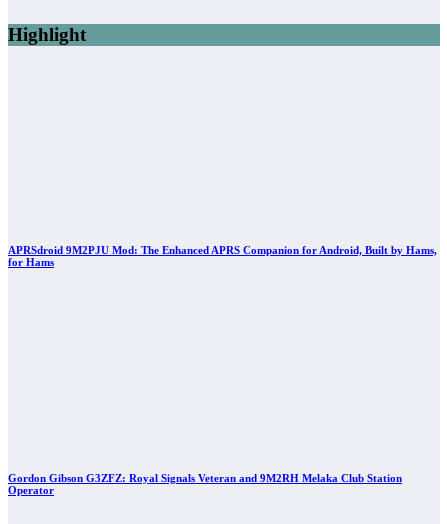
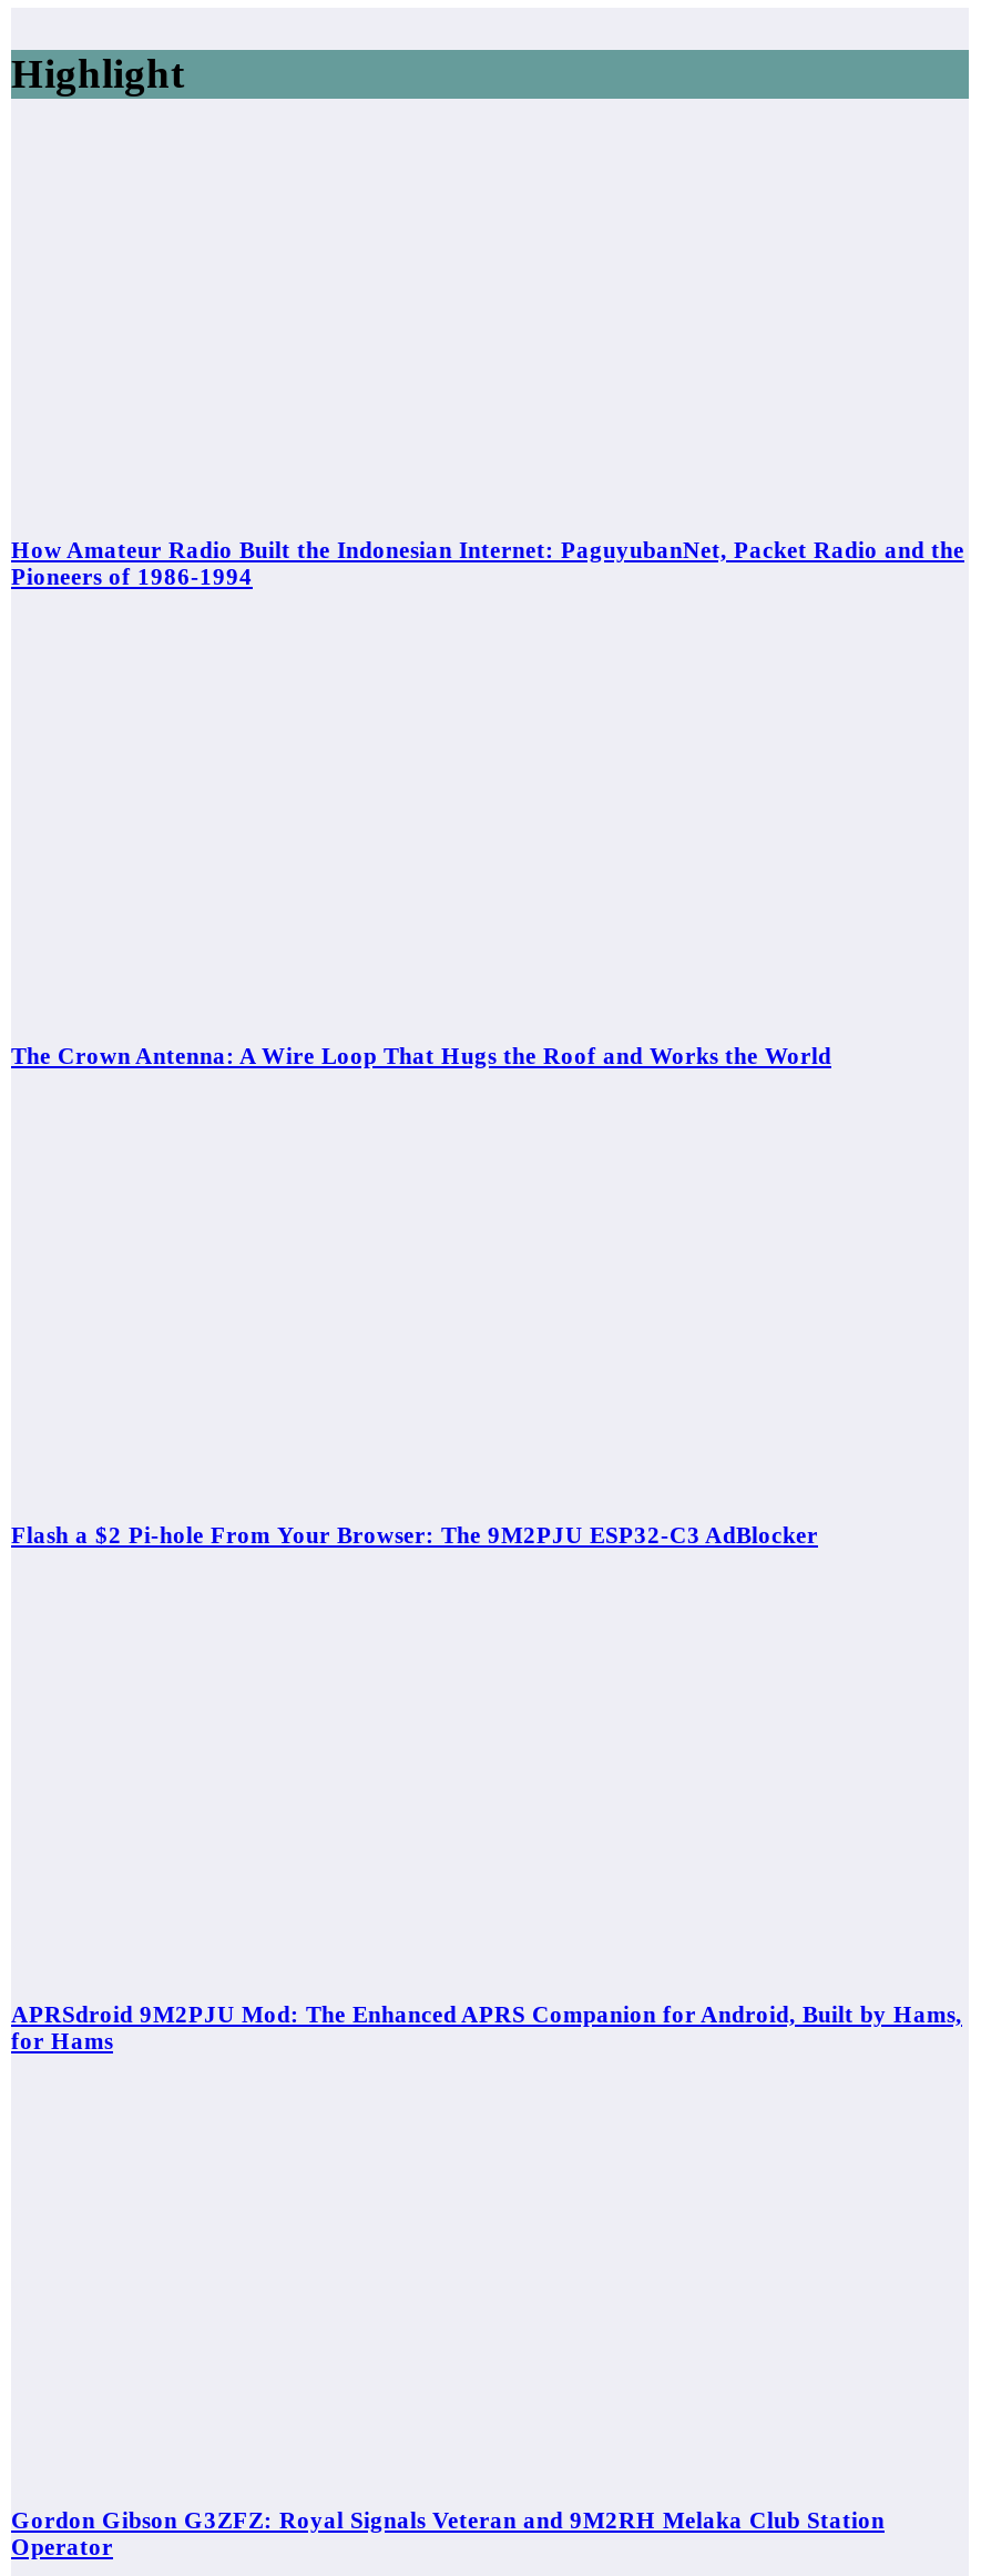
+ How Amateur Radio Built the Indonesian Internet: PaguyubanNet, Packet Radio and the
+ Pioneers of 1986-1994

+ The Crown Antenna: A Wire Loop That Hugs the Roof and Works the World

+ Flash a $2 Pi-hole From Your Browser: The 9M2PJU ESP32-C3 AdBlocker
